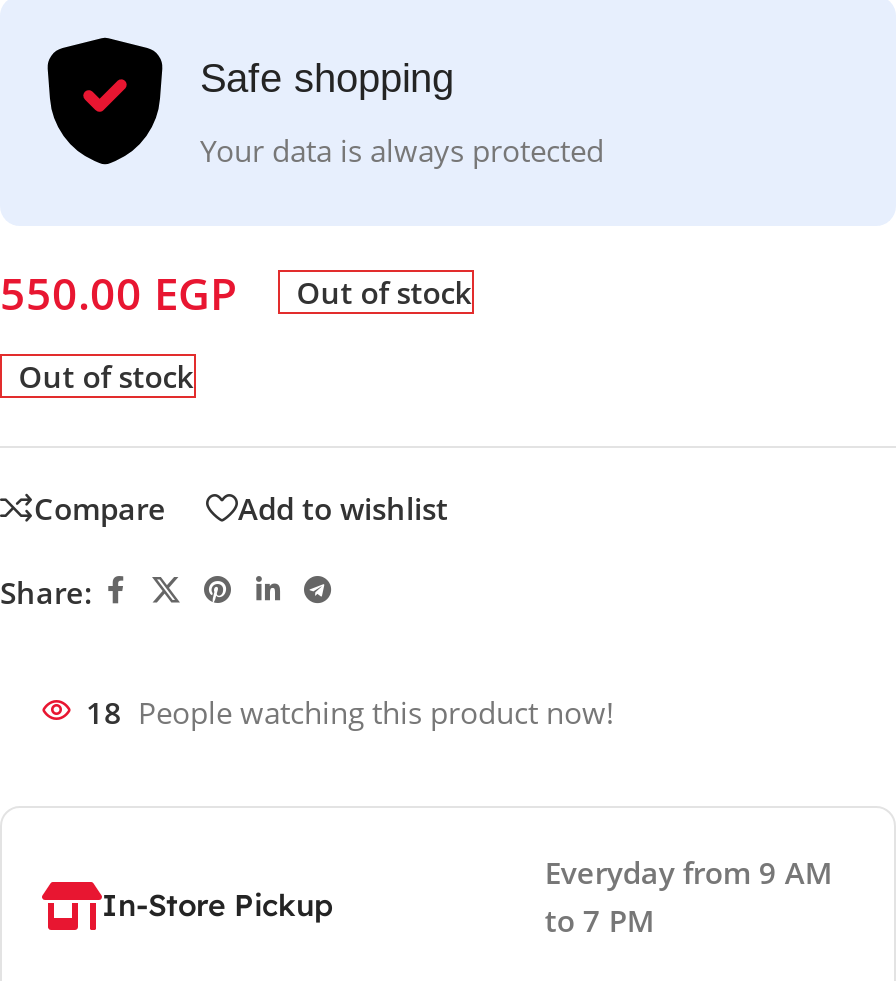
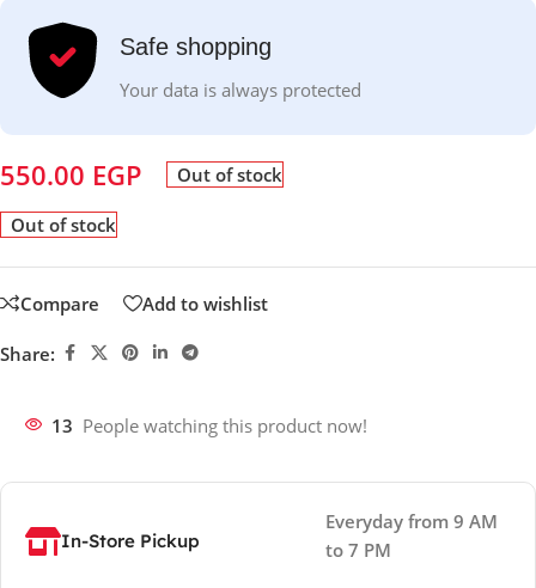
- 18 People watching this product now!
+ 13 People watching this product now!
